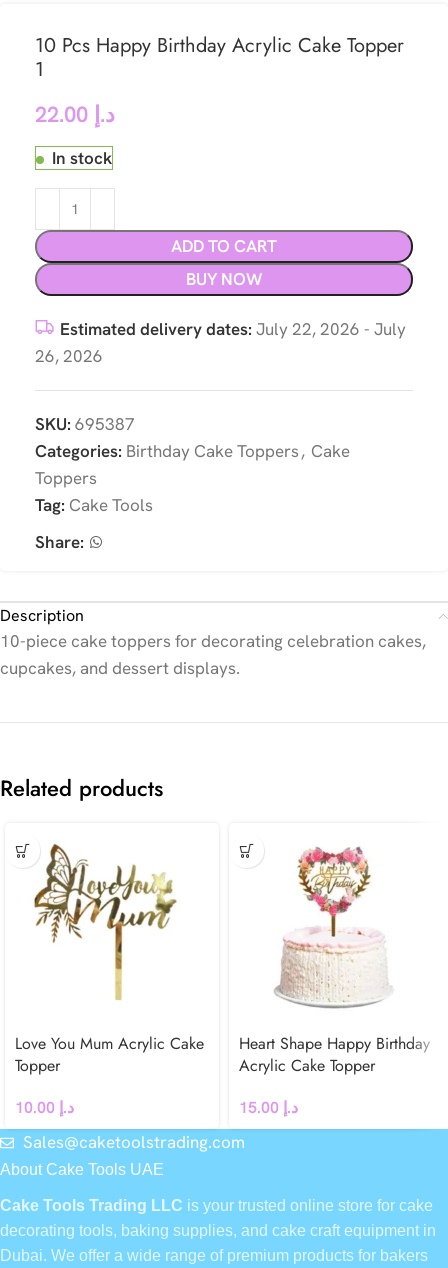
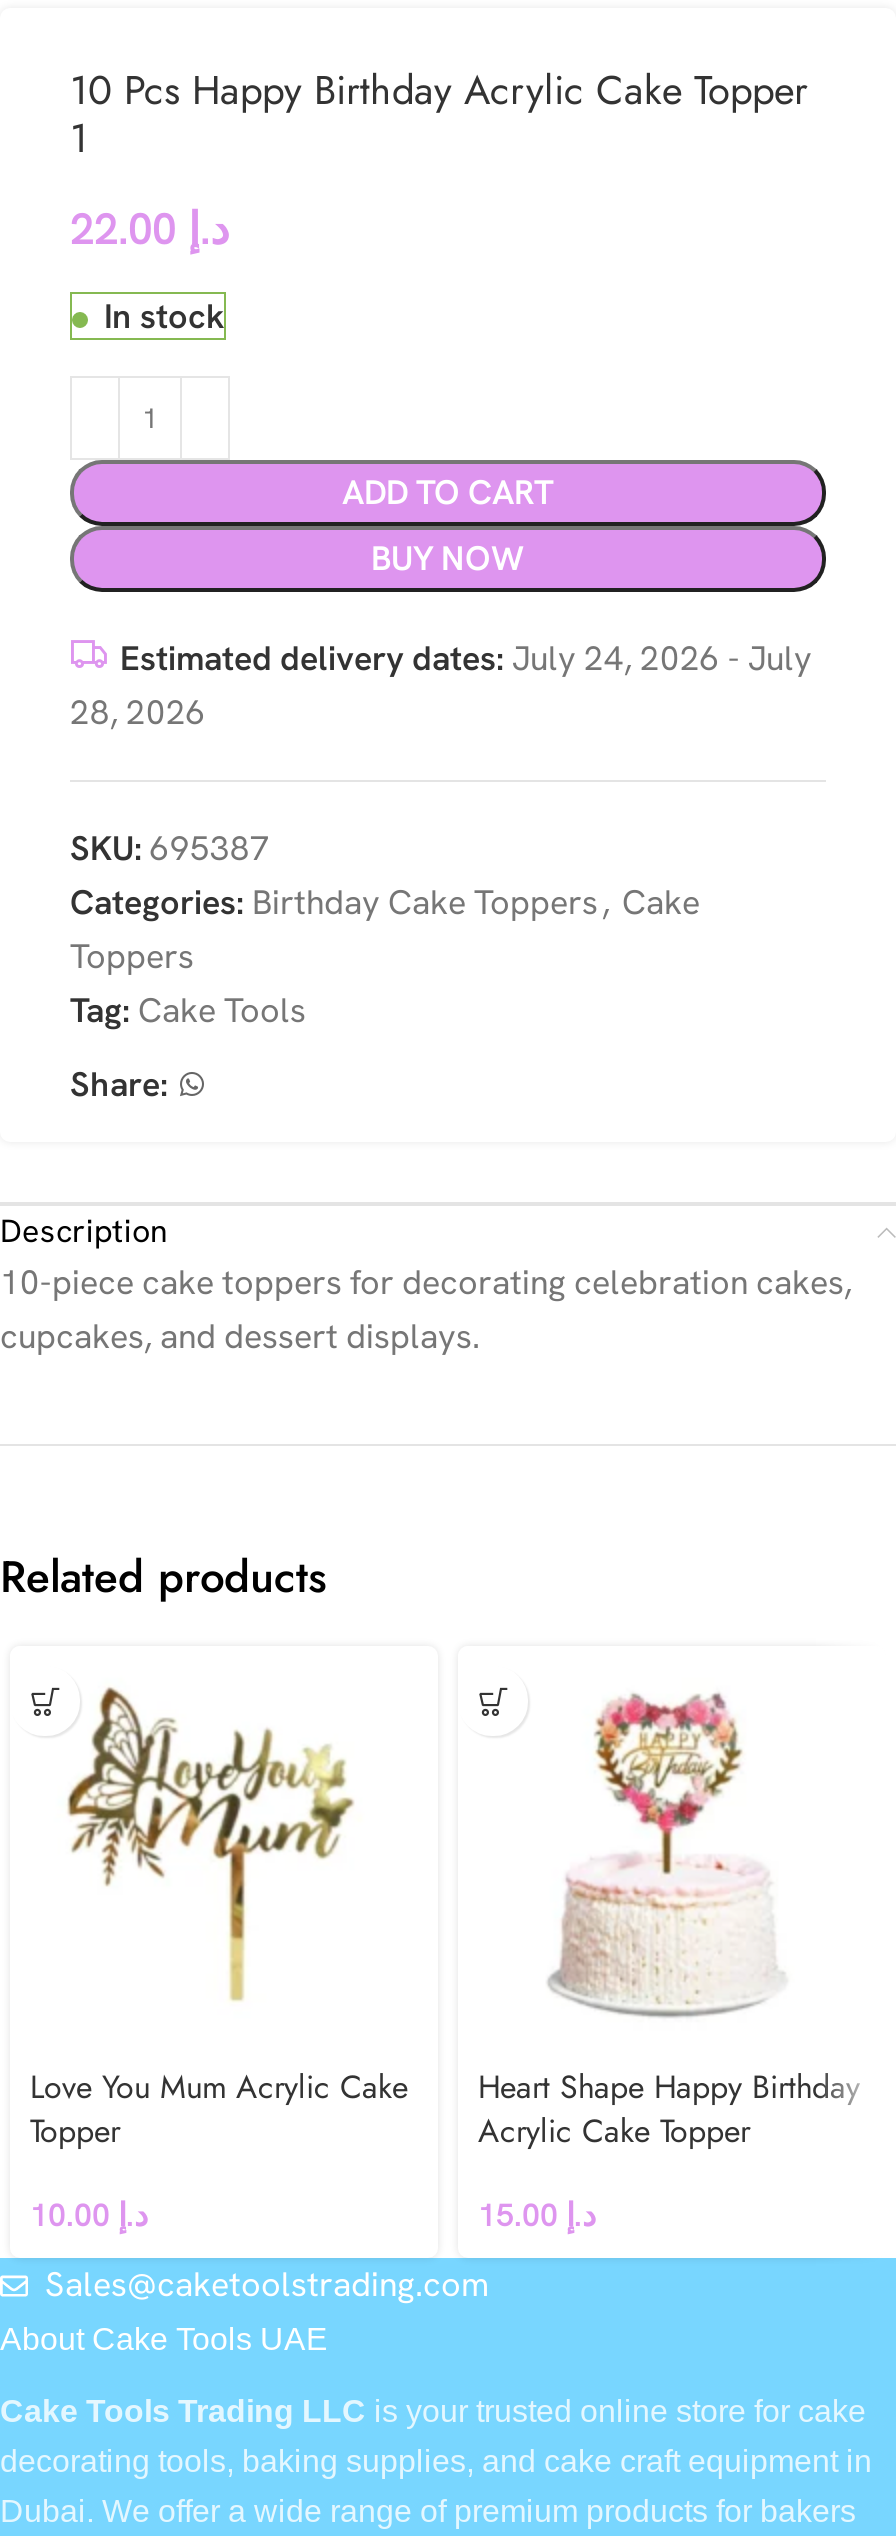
- Estimated delivery dates: July 22, 2026 - July
+ Estimated delivery dates: July 24, 2026 - July

- 26, 2026
+ 28, 2026
